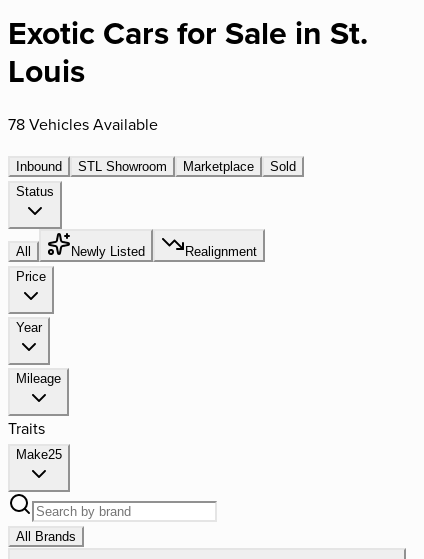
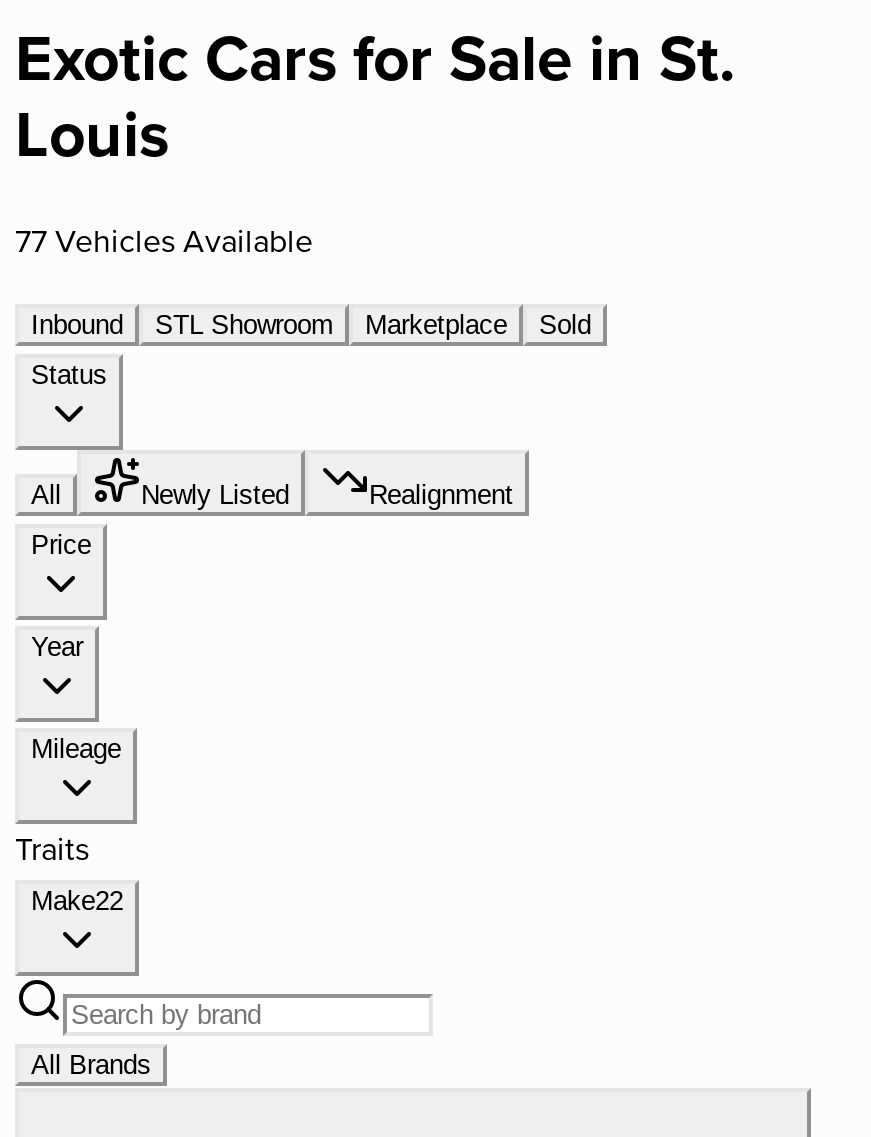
- 78 Vehicles Available
+ 77 Vehicles Available

- Make25
+ Make22
